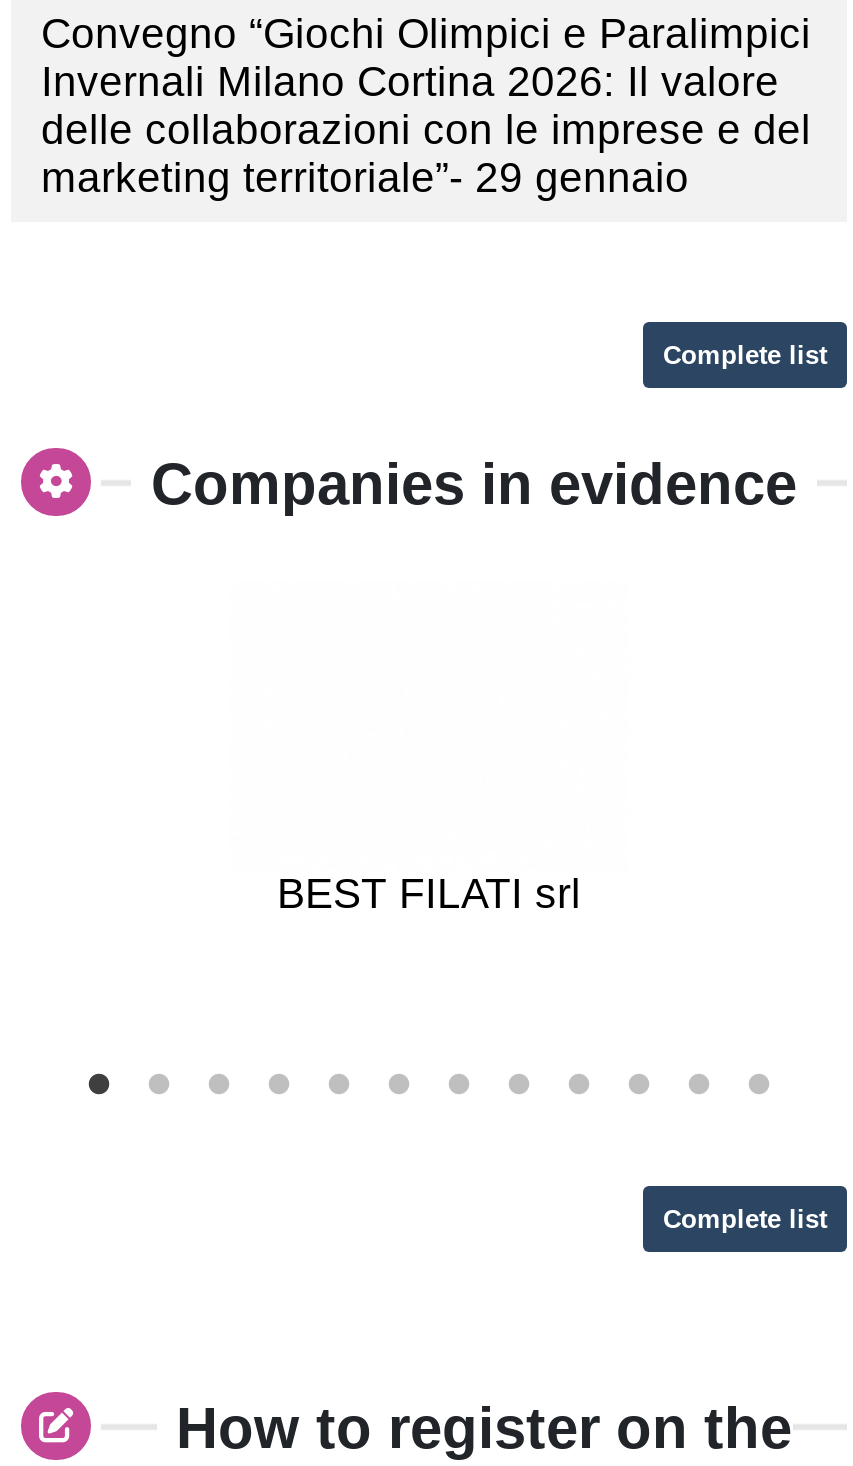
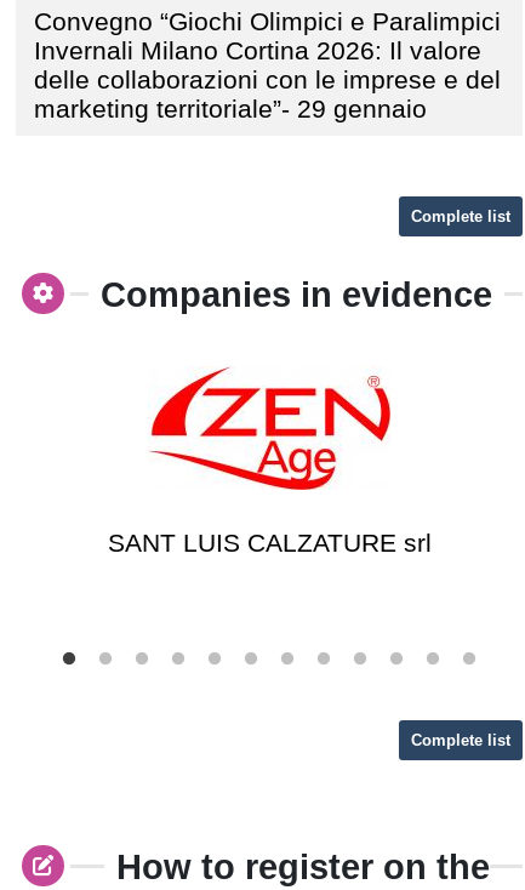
+ [image]

- BEST FILATI srl
+ SANT LUIS CALZATURE srl
